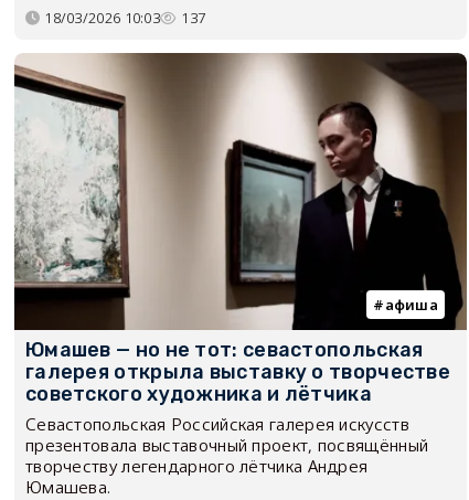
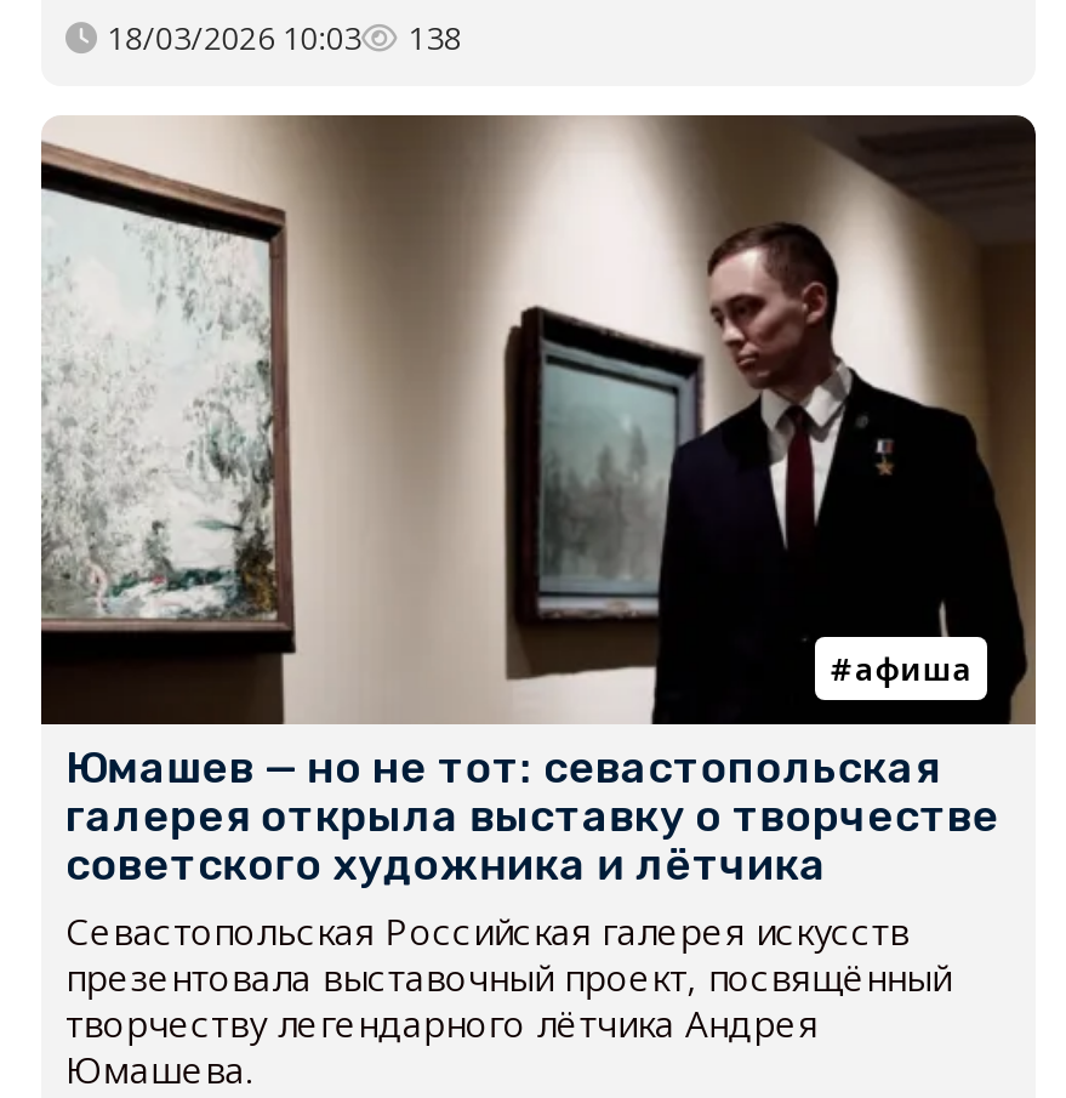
- 18/03/2026 10:03 137
+ 18/03/2026 10:03 138
